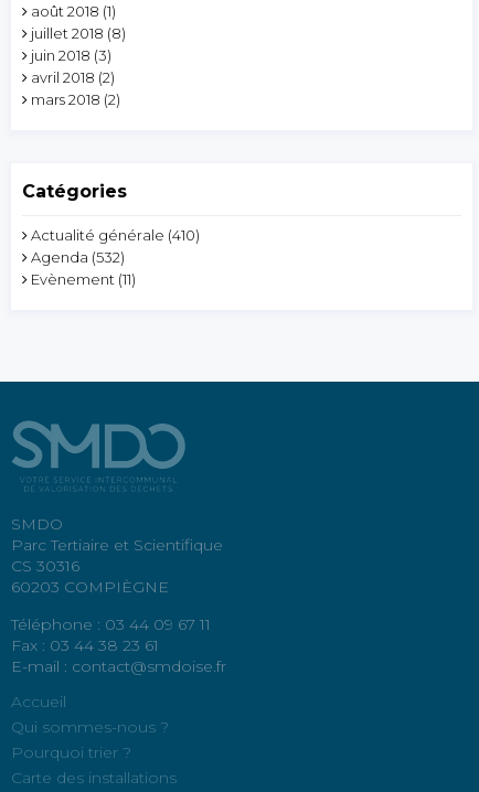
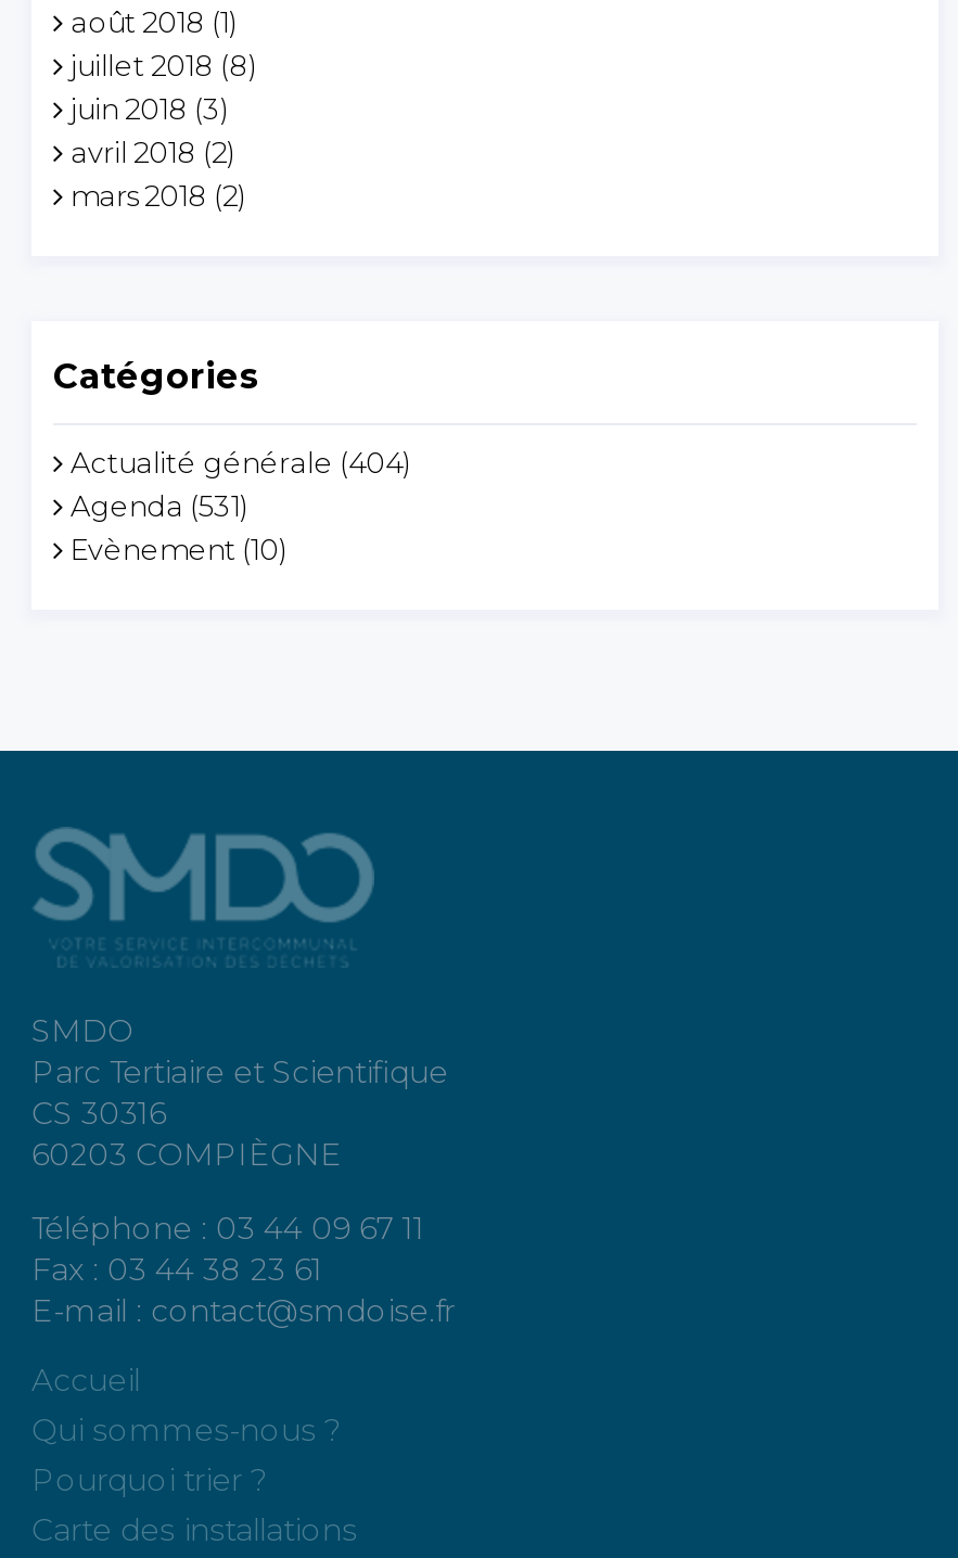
- Actualité générale (410)
+ Actualité générale (404)

- Agenda (532)
+ Agenda (531)

- Evènement (11)
+ Evènement (10)
